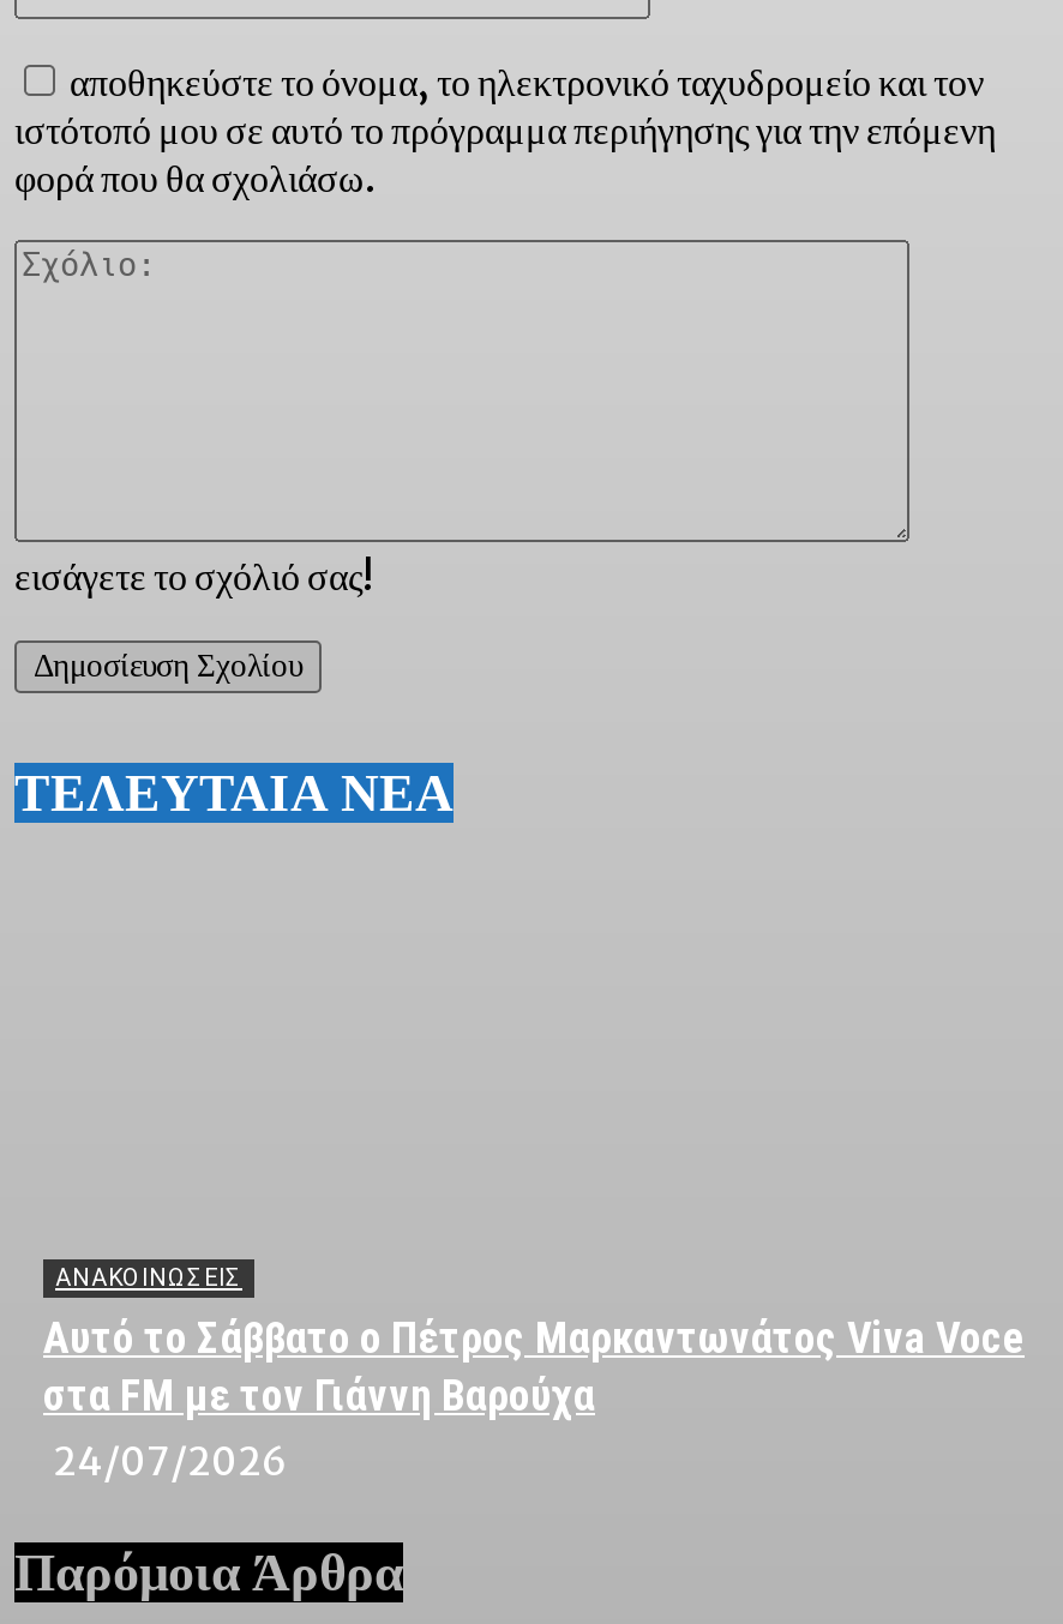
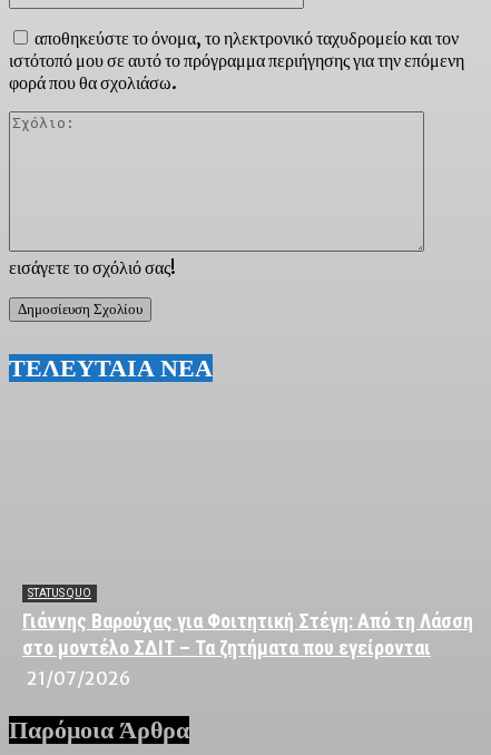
- ΑΝΑΚΟΙΝΩΣΕΙΣ
- Αυτό το Σάββατο ο Πέτρος Μαρκαντωνάτος Viva Voce
- στα FM με τον Γιάννη Βαρούχα
- 24/07/2026
+ STATUS QUO
+ Γιάννης Βαρούχας για Φοιτητική Στέγη: Από τη Λάσση
+ στο μοντέλο ΣΔΙΤ – Τα ζητήματα που εγείρονται
+ 21/07/2026
